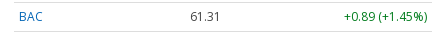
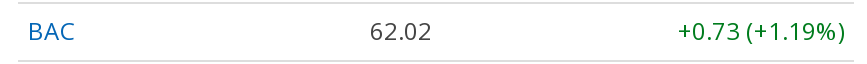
- 61.31
+ 62.02

- +0.89 (+1.45%)
+ +0.73 (+1.19%)
